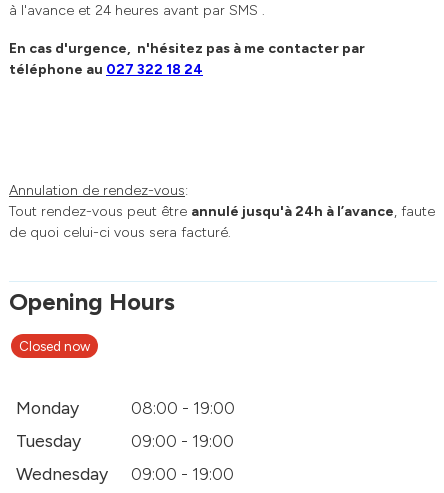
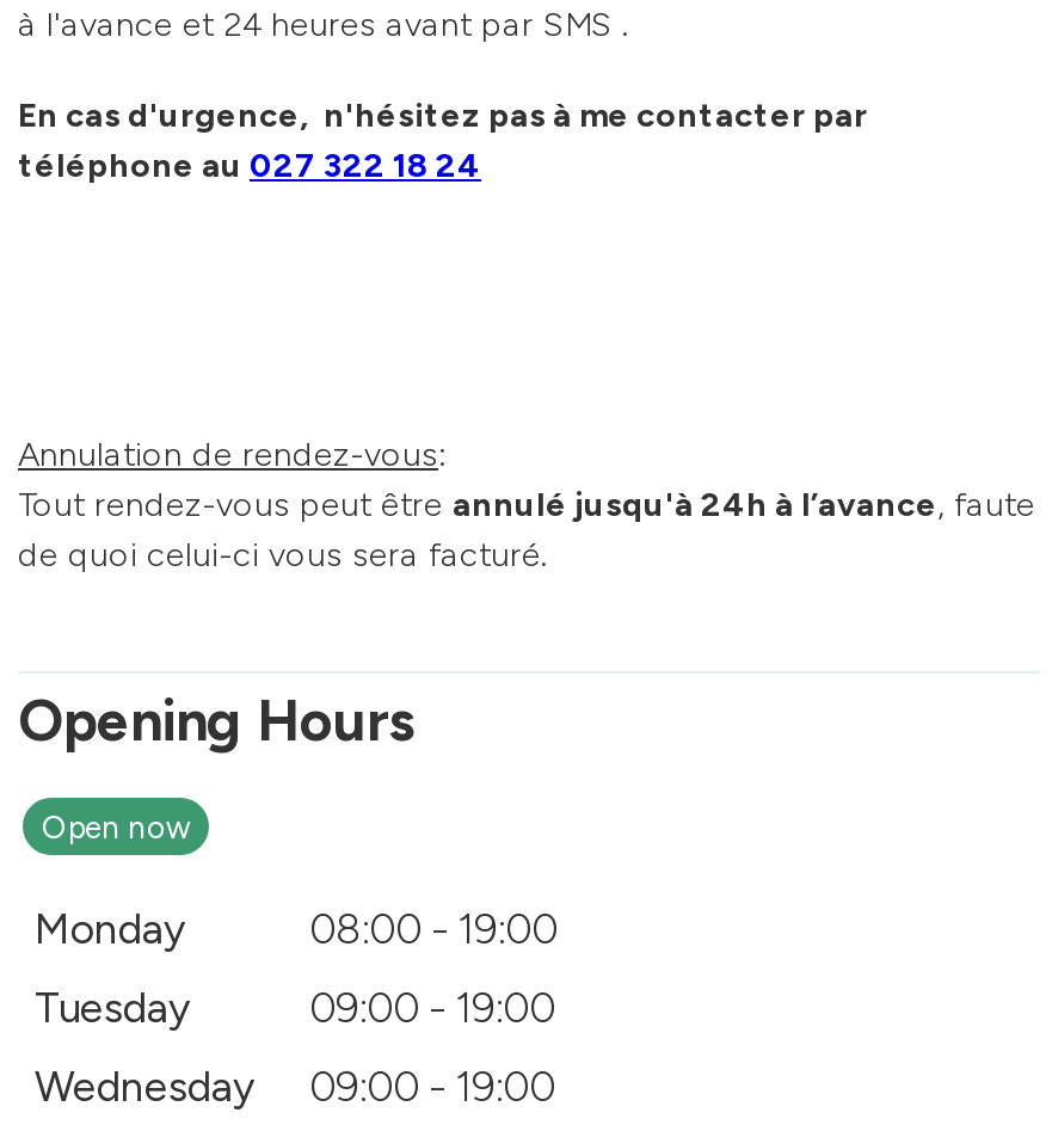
- Closed now
+ Open now
